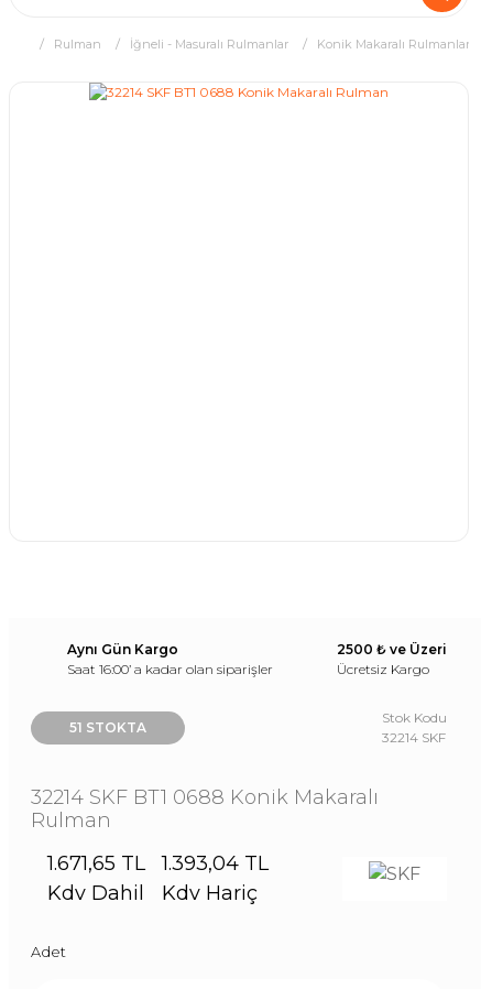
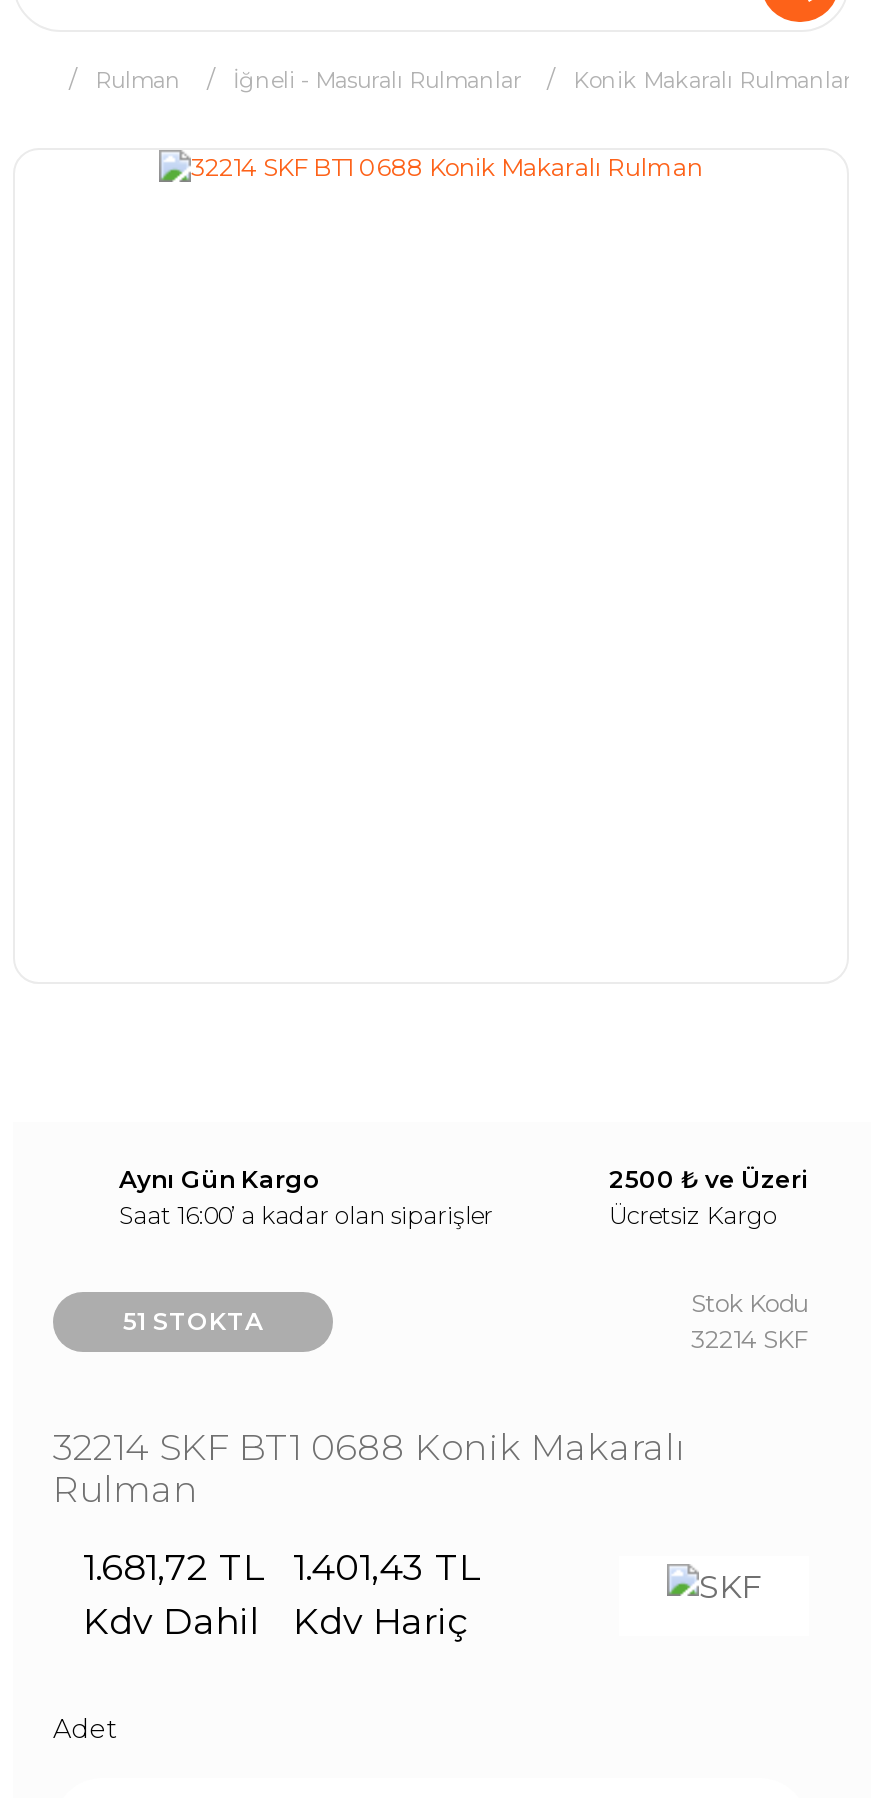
- 1.671,65 TL
+ 1.681,72 TL

- 1.393,04 TL
+ 1.401,43 TL
